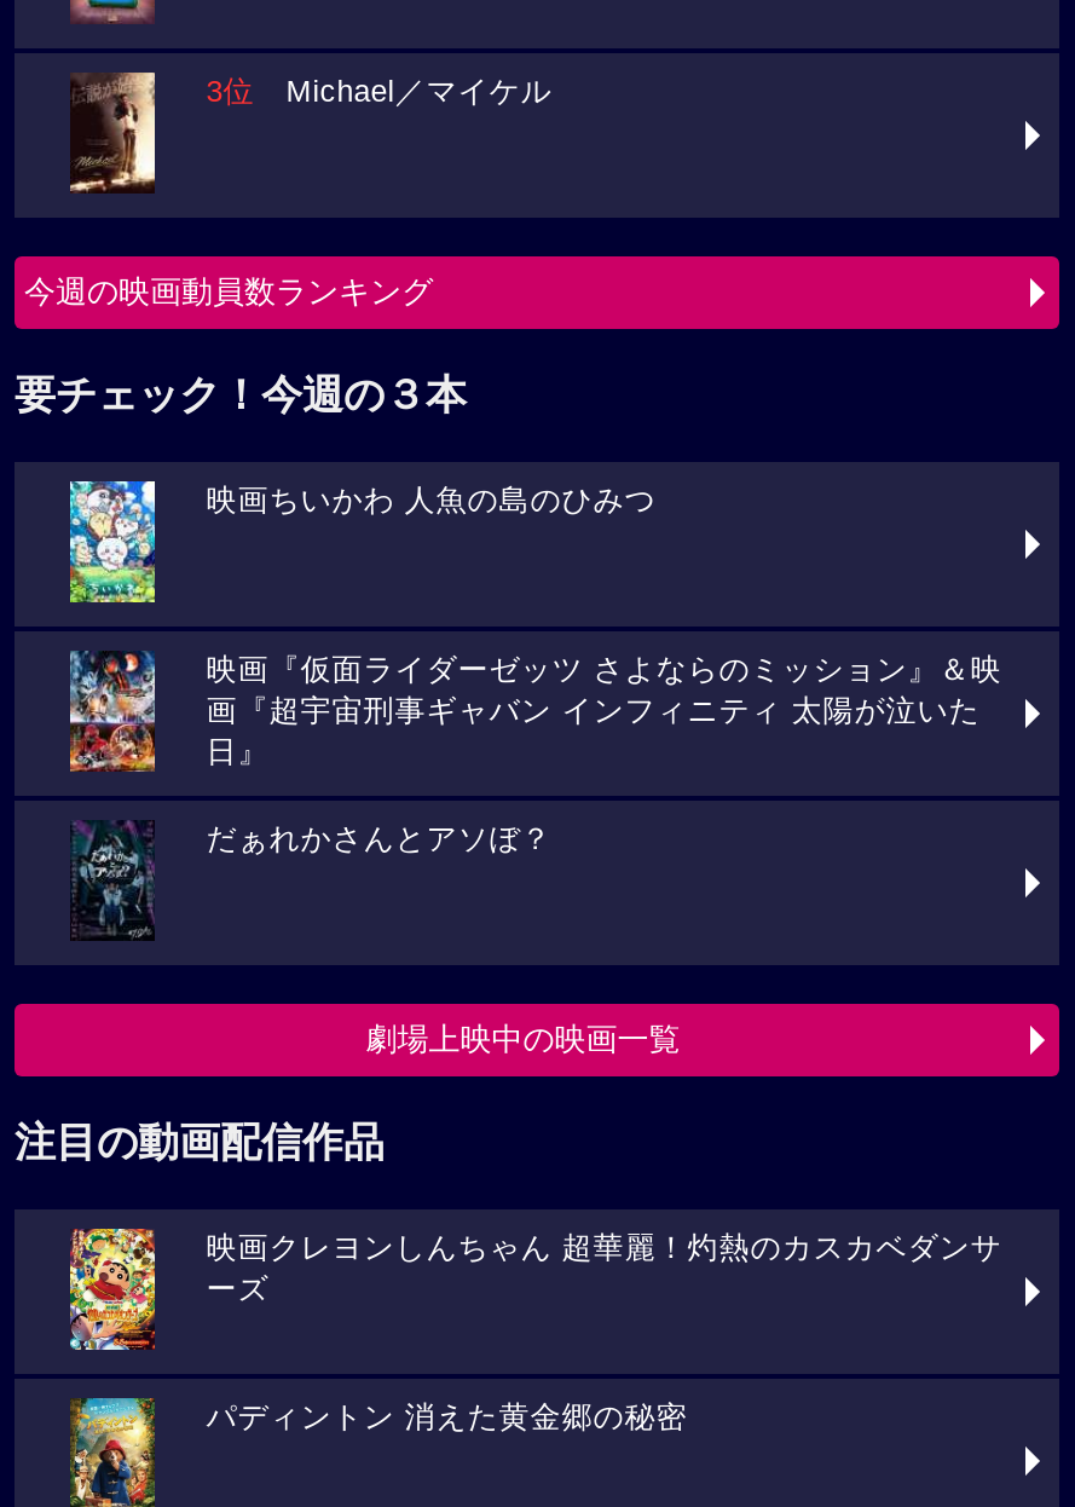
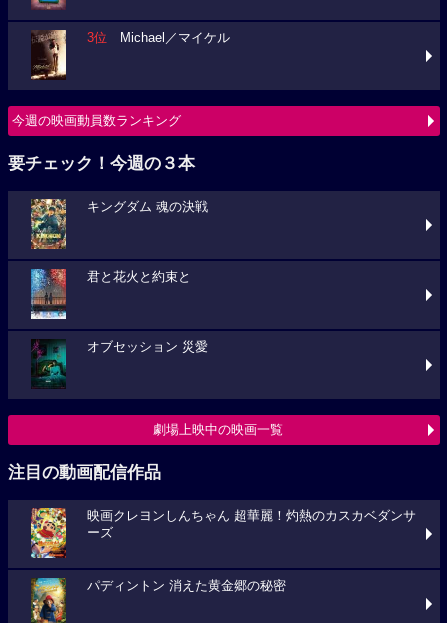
- [image]
- 映画ちいかわ 人魚の島のひみつ
+ [image]
+ キングダム 魂の決戦

- [image]
- 映画『仮面ライダーゼッツ さよならのミッション』＆映
- 画『超宇宙刑事ギャバン インフィニティ 太陽が泣いた
- 日』
+ [image]
+ 君と花火と約束と

- [image]
- だぁれかさんとアソぼ？
+ [image]
+ オブセッション 災愛
